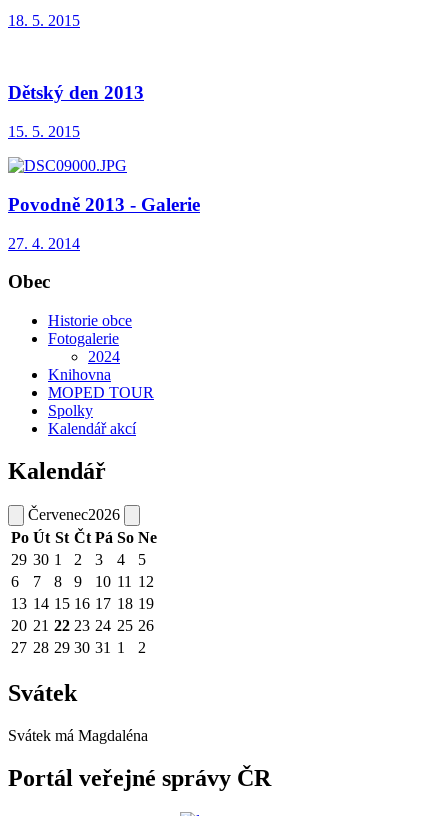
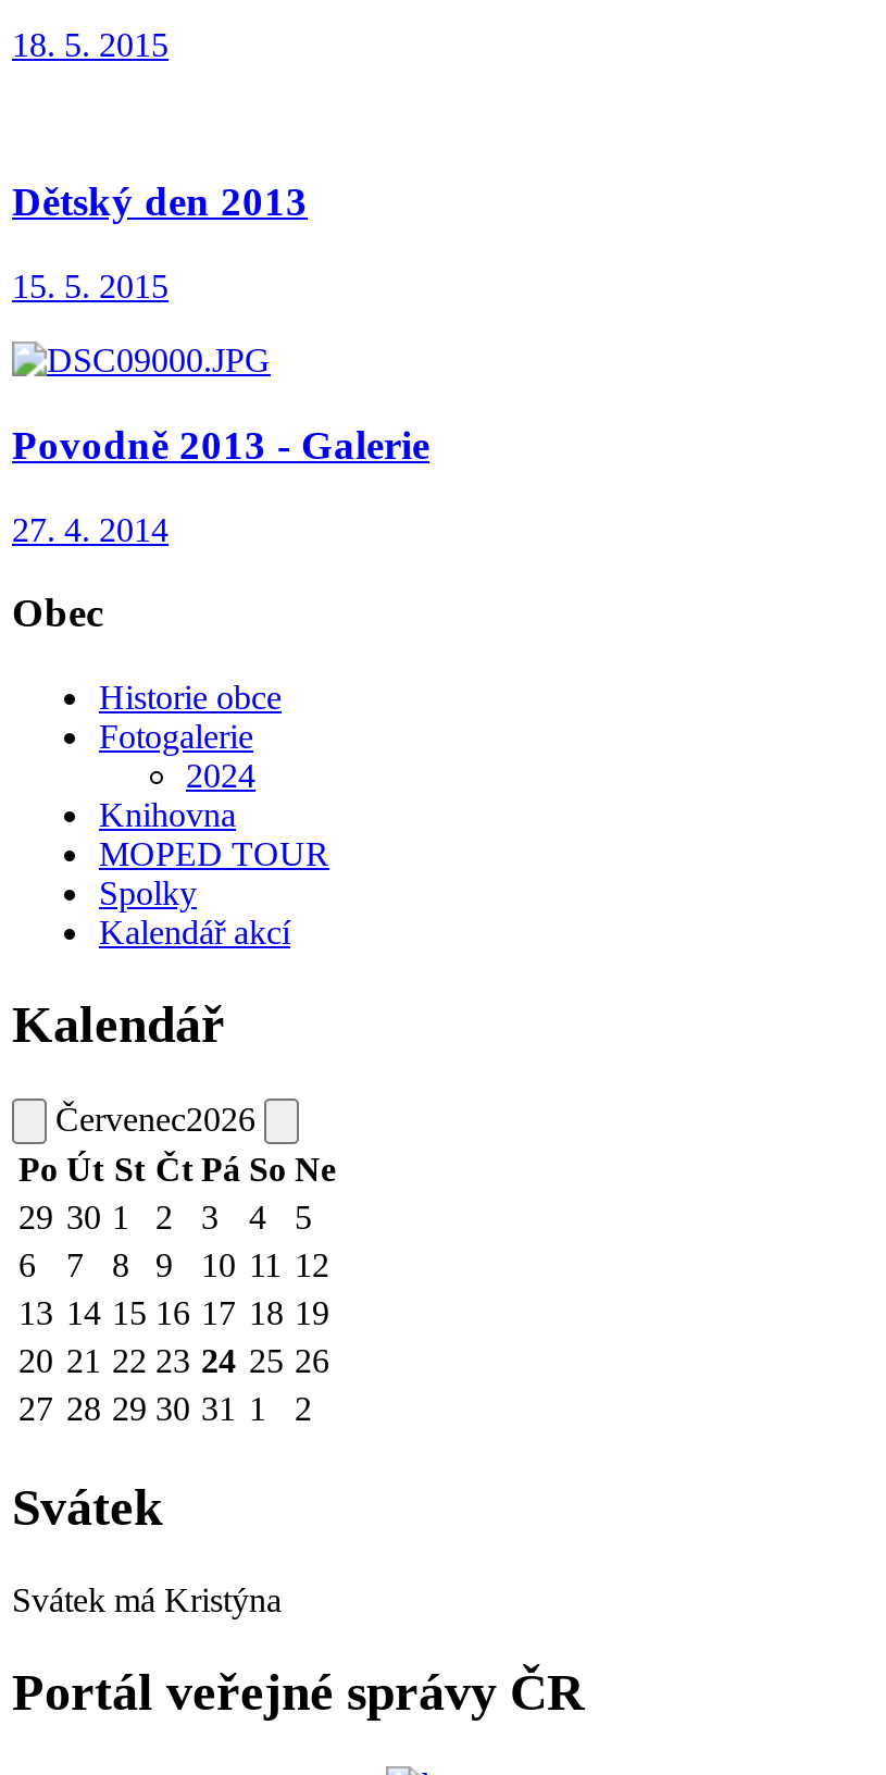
- Svátek má Magdaléna
+ Svátek má Kristýna
